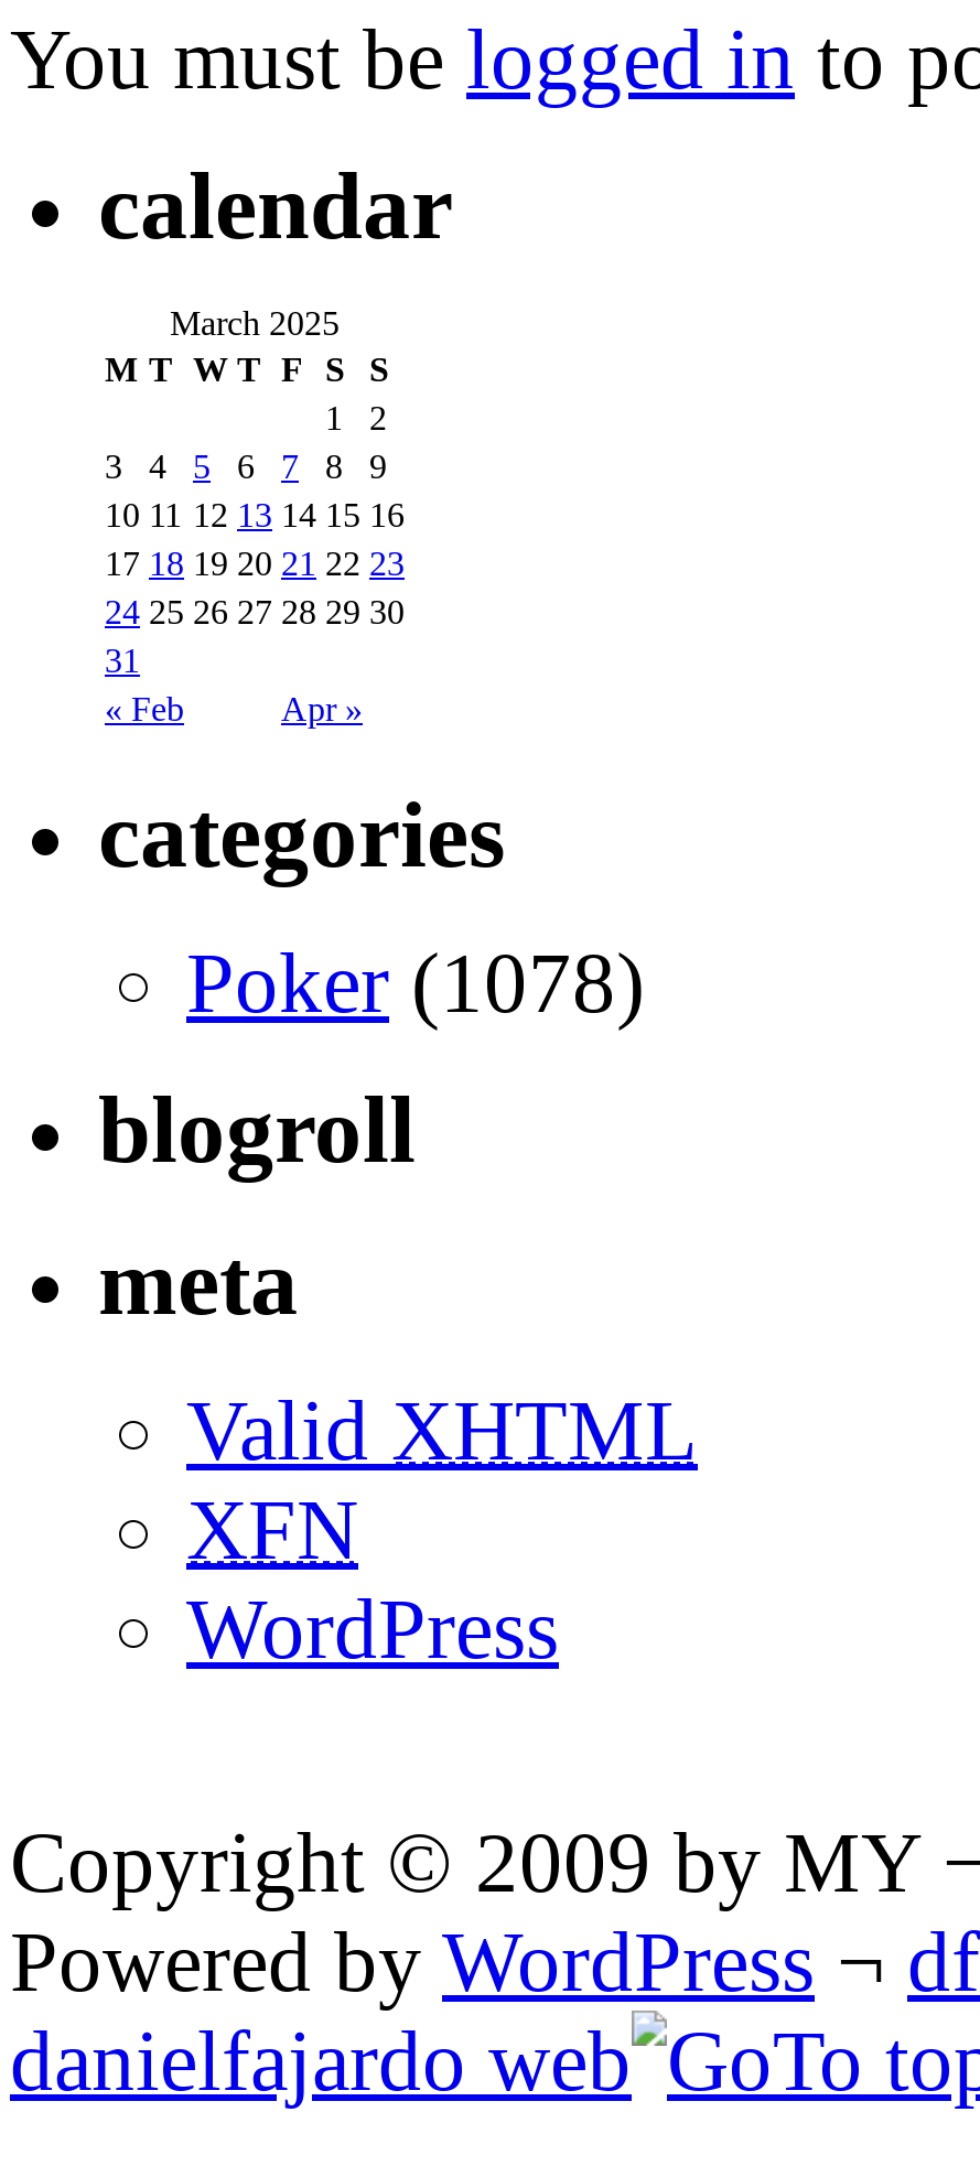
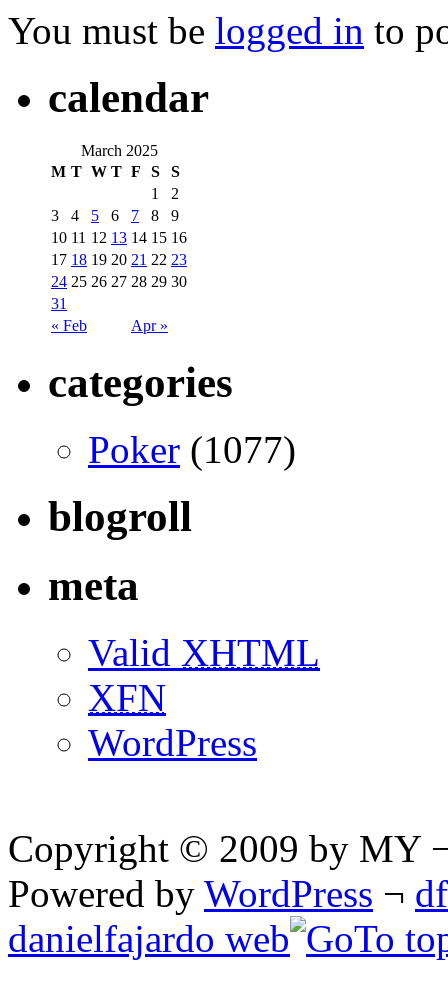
- Poker (1078)
+ Poker (1077)
